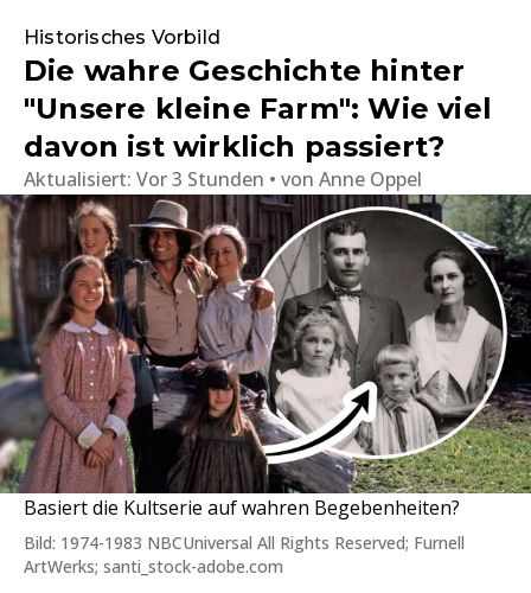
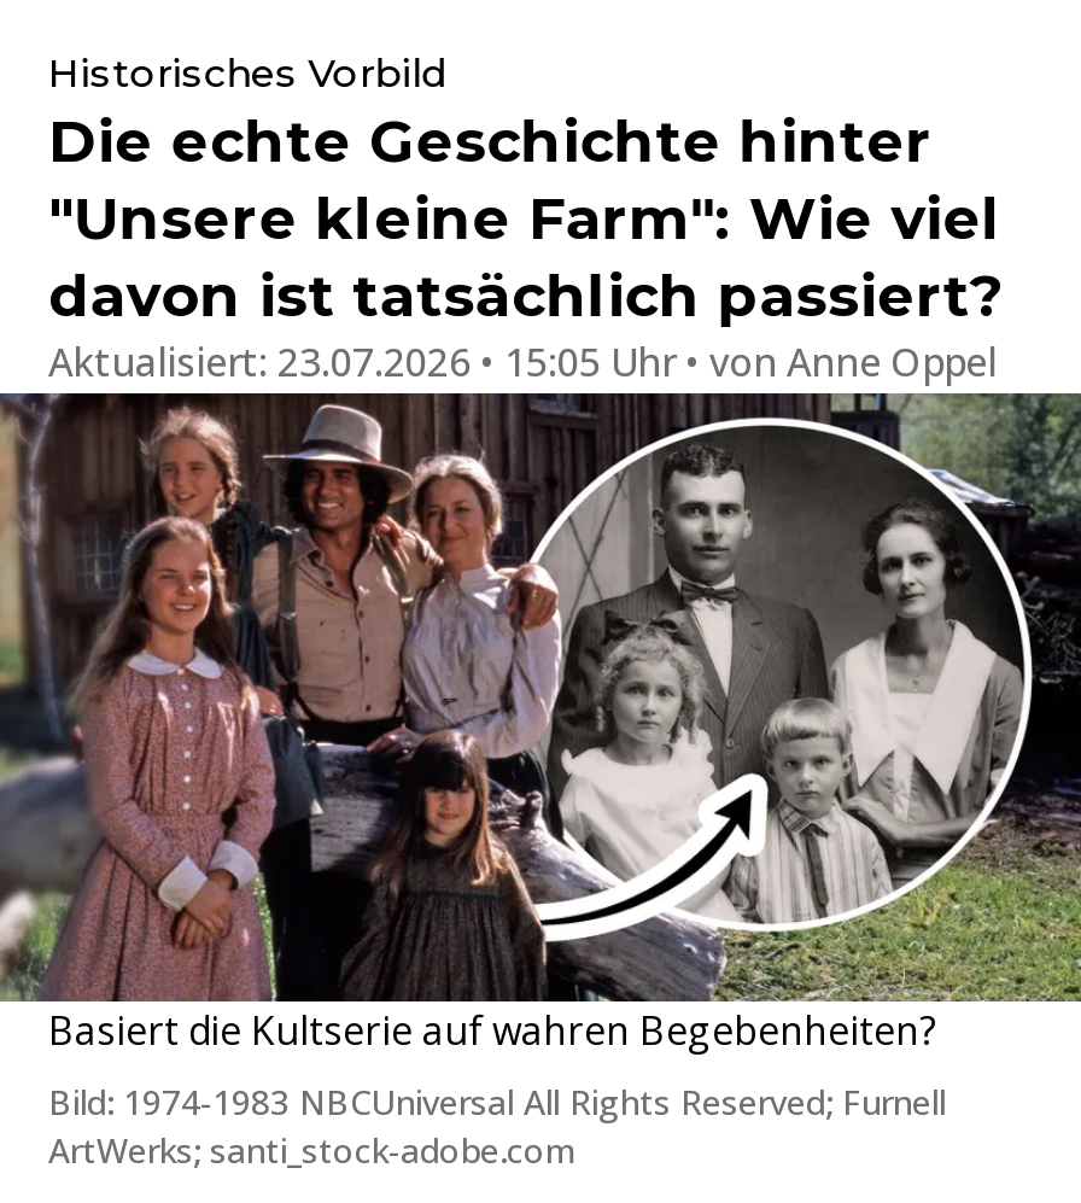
- Die wahre Geschichte hinter
+ Die echte Geschichte hinter

- davon ist wirklich passiert?
- Aktualisiert: Vor 3 Stunden
+ davon ist tatsächlich passiert?
+ Aktualisiert: 23.07.2026 • 15:05 Uhr
